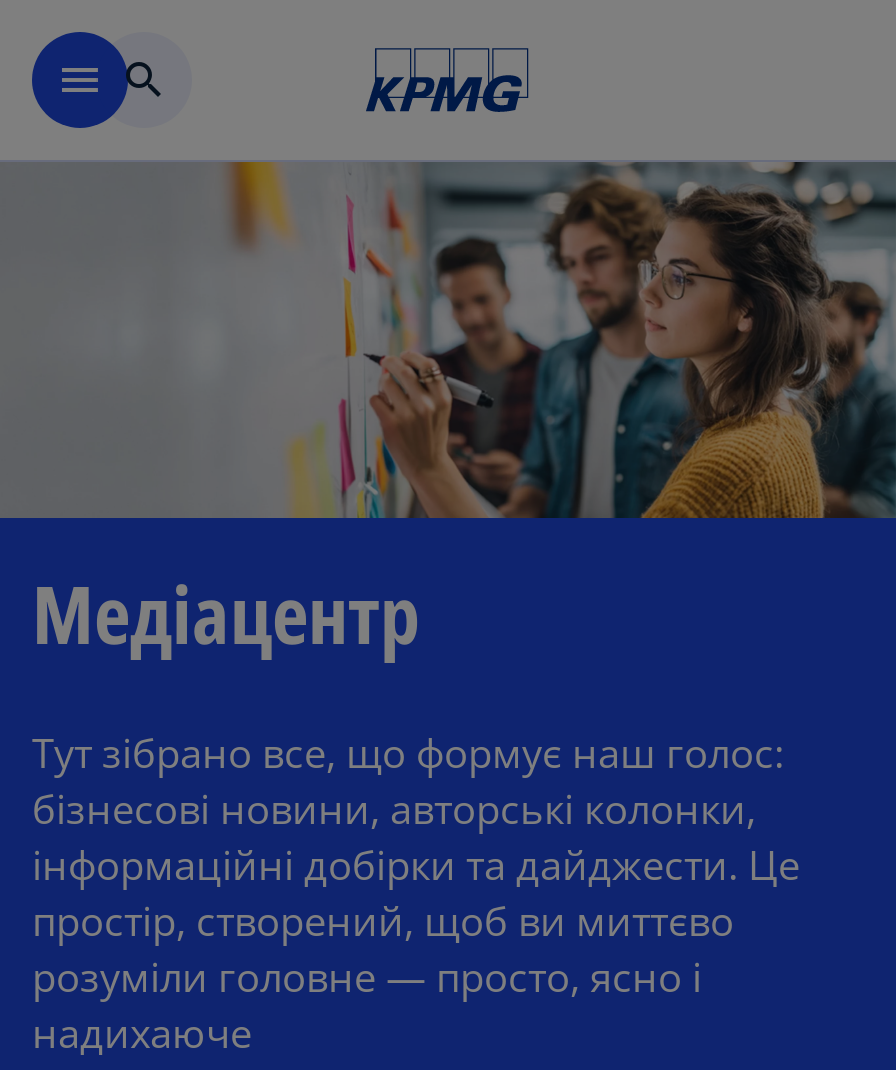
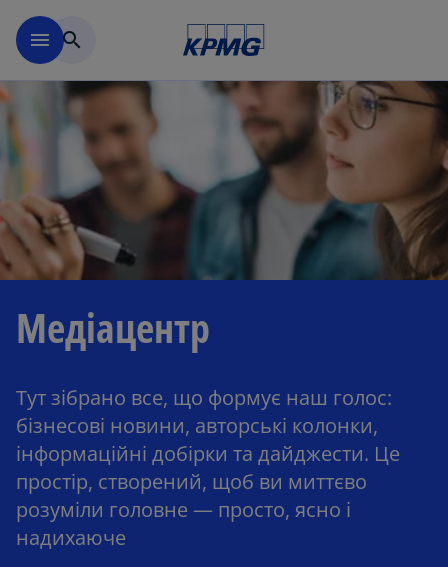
- [image]
+ [image]
